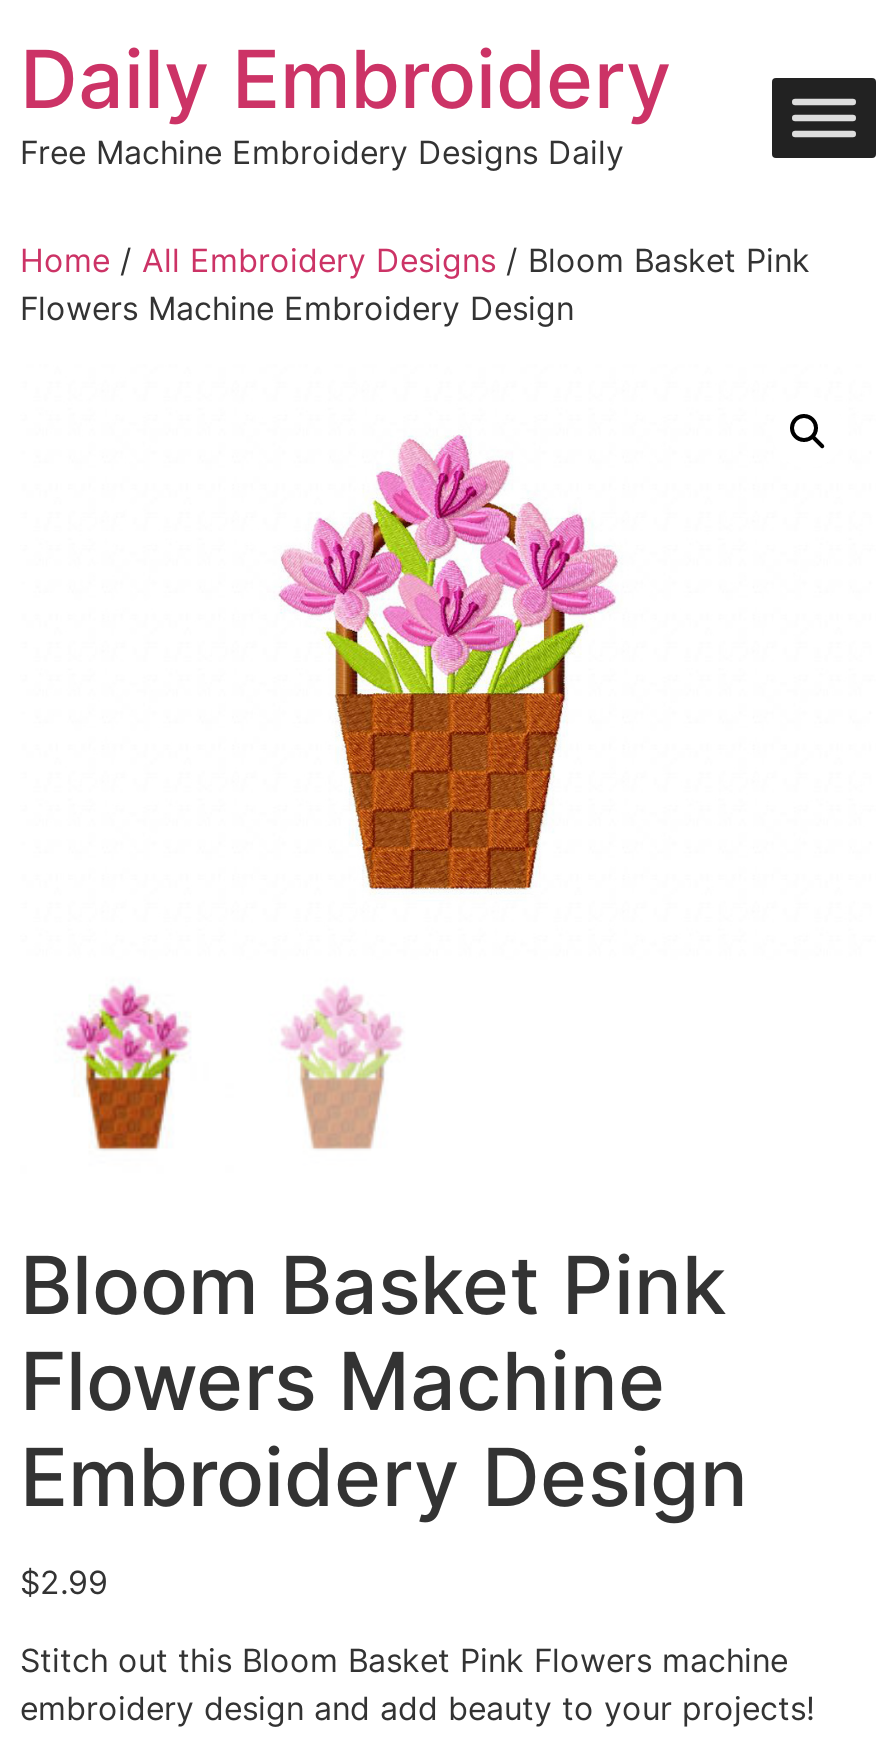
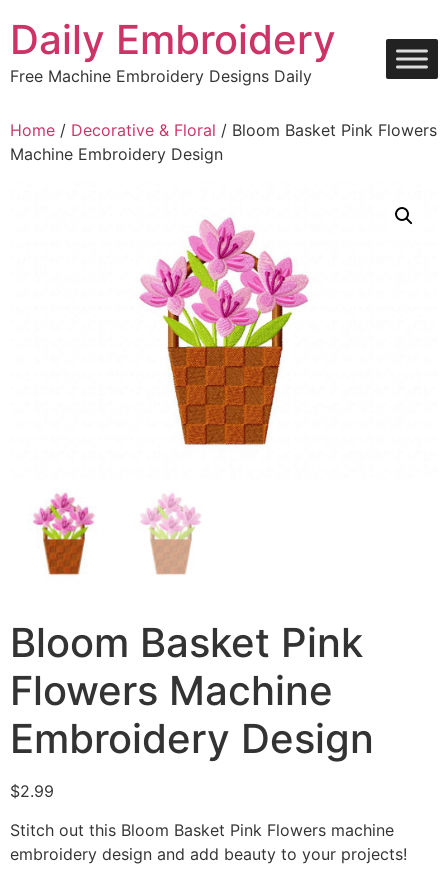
- Home / All Embroidery Designs / Bloom Basket Pink
- Flowers Machine Embroidery Design
+ Home / Decorative & Floral / Bloom Basket Pink Flowers
+ Machine Embroidery Design
